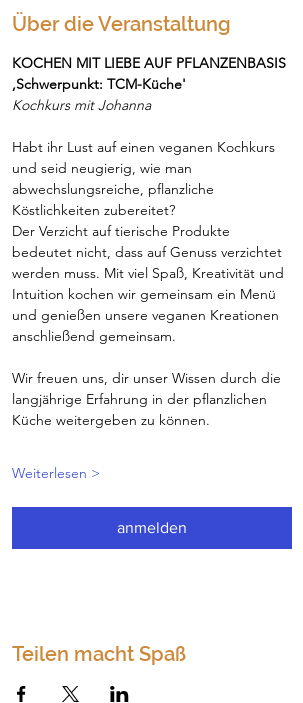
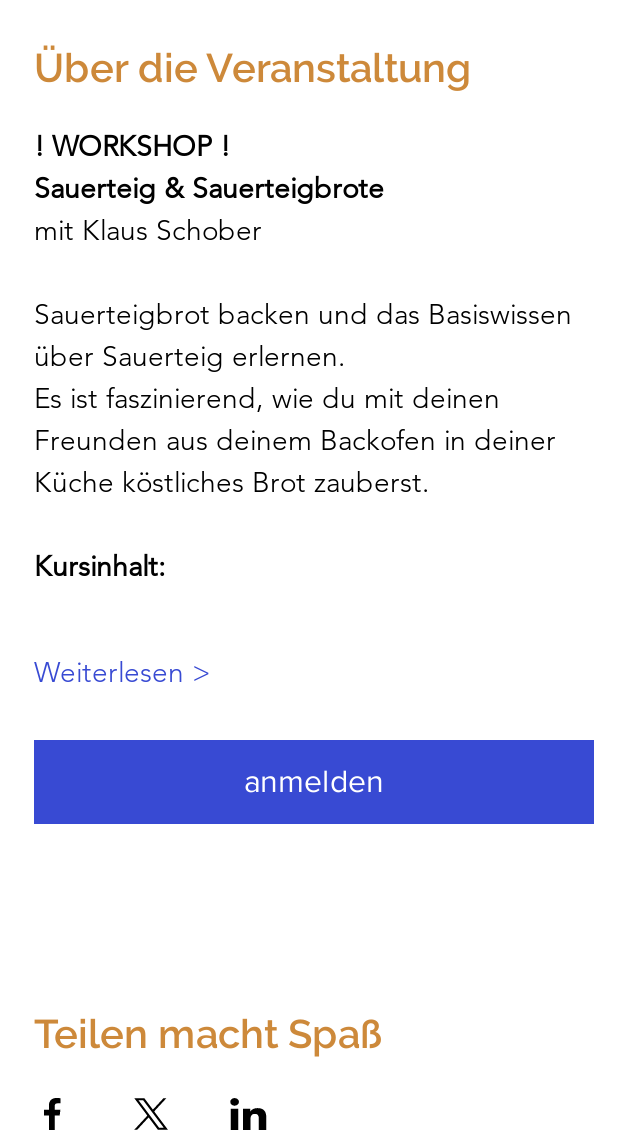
- KOCHEN MIT LIEBE AUF PFLANZENBASIS
- ,Schwerpunkt: TCM-Küche'
- Kochkurs mit Johanna
+ ! WORKSHOP !
+ Sauerteig & Sauerteigbrote
+ mit Klaus Schober

- Habt ihr Lust auf einen veganen Kochkurs
- und seid neugierig, wie man
- abwechslungsreiche, pflanzliche
- Köstlichkeiten zubereitet?
- Der Verzicht auf tierische Produkte
- bedeutet nicht, dass auf Genuss verzichtet
- werden muss. Mit viel Spaß, Kreativität und
- Intuition kochen wir gemeinsam ein Menü
- und genießen unsere veganen Kreationen
- anschließend gemeinsam.
+ Sauerteigbrot backen und das Basiswissen
+ über Sauerteig erlernen.
+ Es ist faszinierend, wie du mit deinen
+ Freunden aus deinem Backofen in deiner
+ Küche köstliches Brot zauberst.

- Wir freuen uns, dir unser Wissen durch die
- langjährige Erfahrung in der pflanzlichen
- Küche weitergeben zu können.
+ Kursinhalt:
